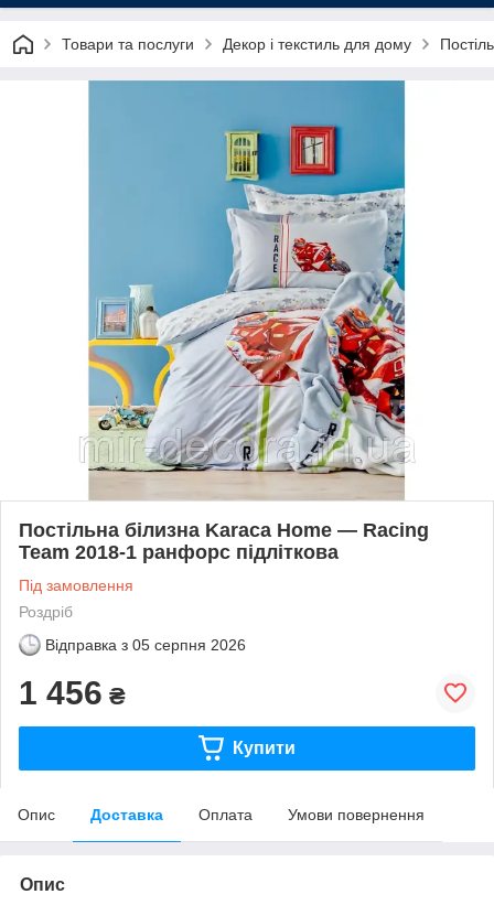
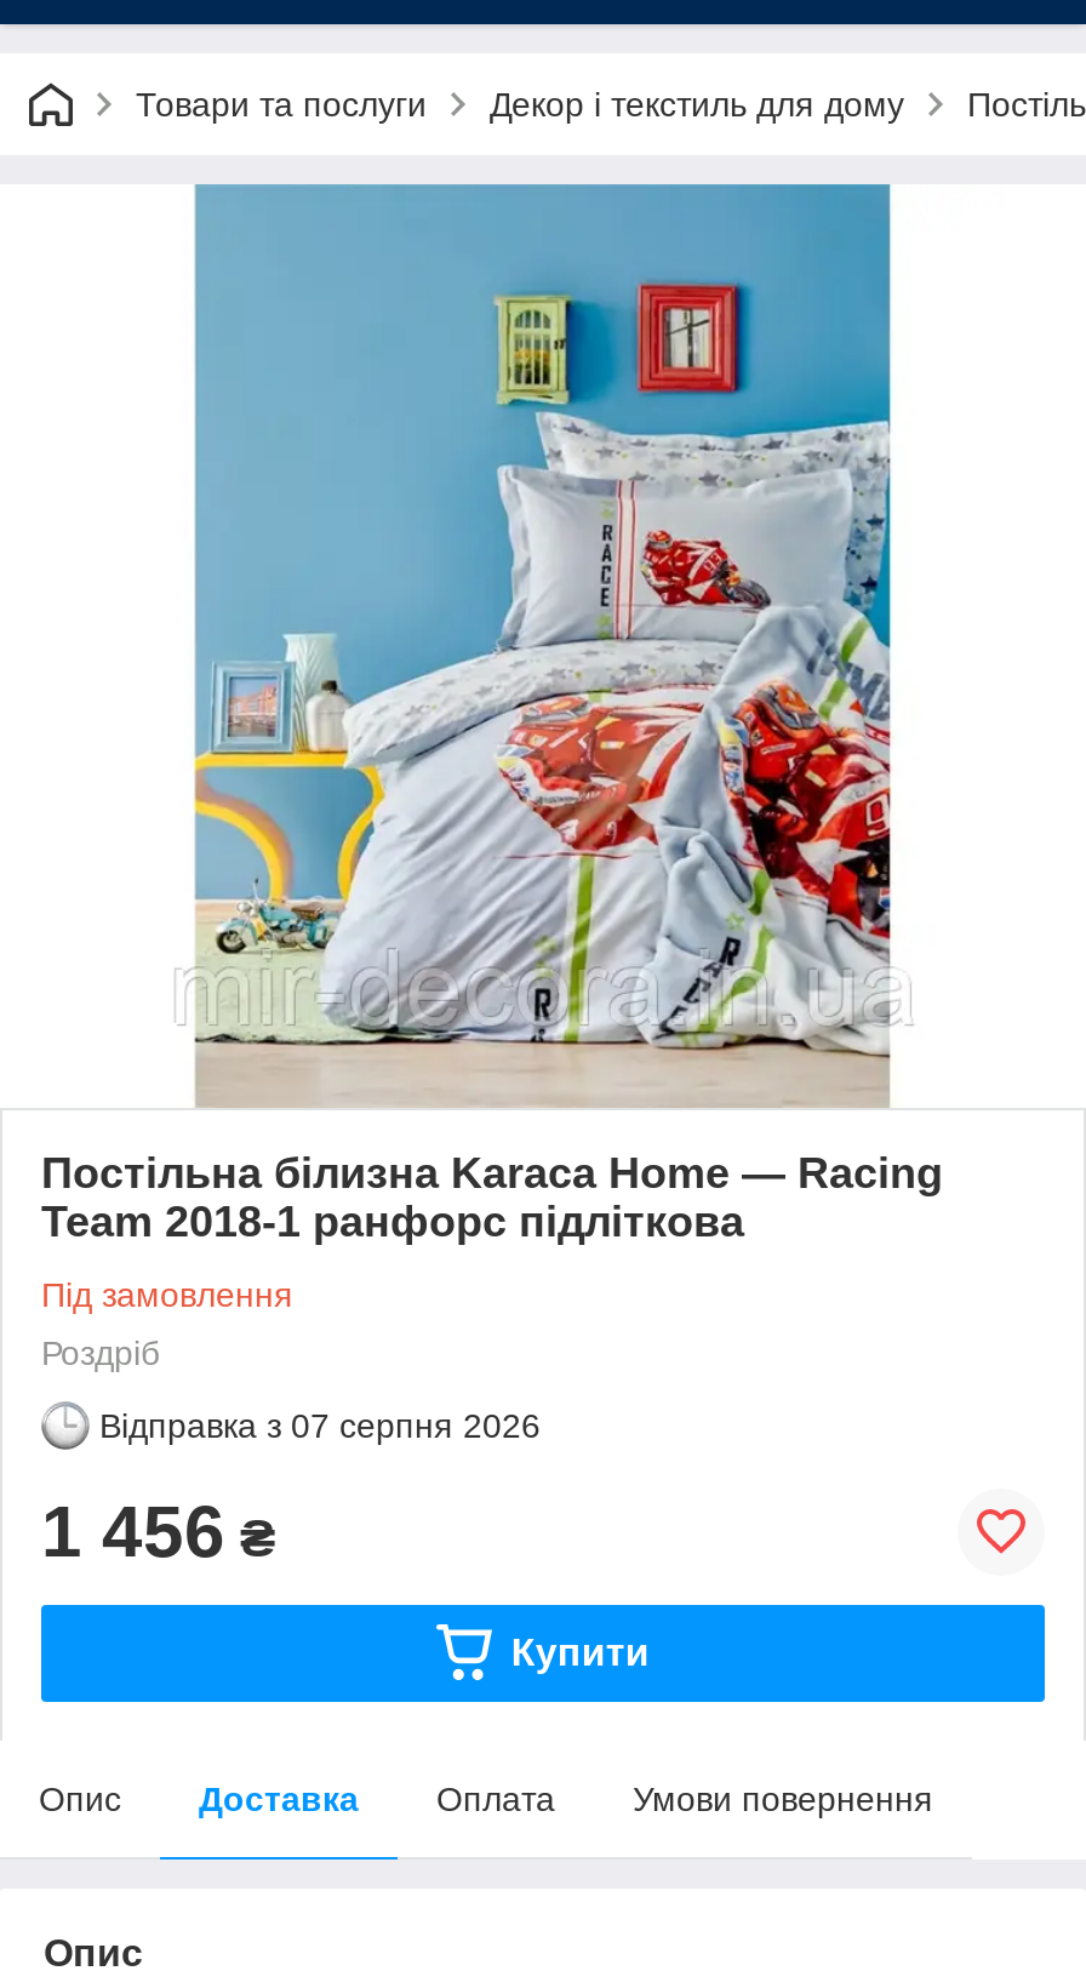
- Відправка з 05 серпня 2026
+ Відправка з 07 серпня 2026
